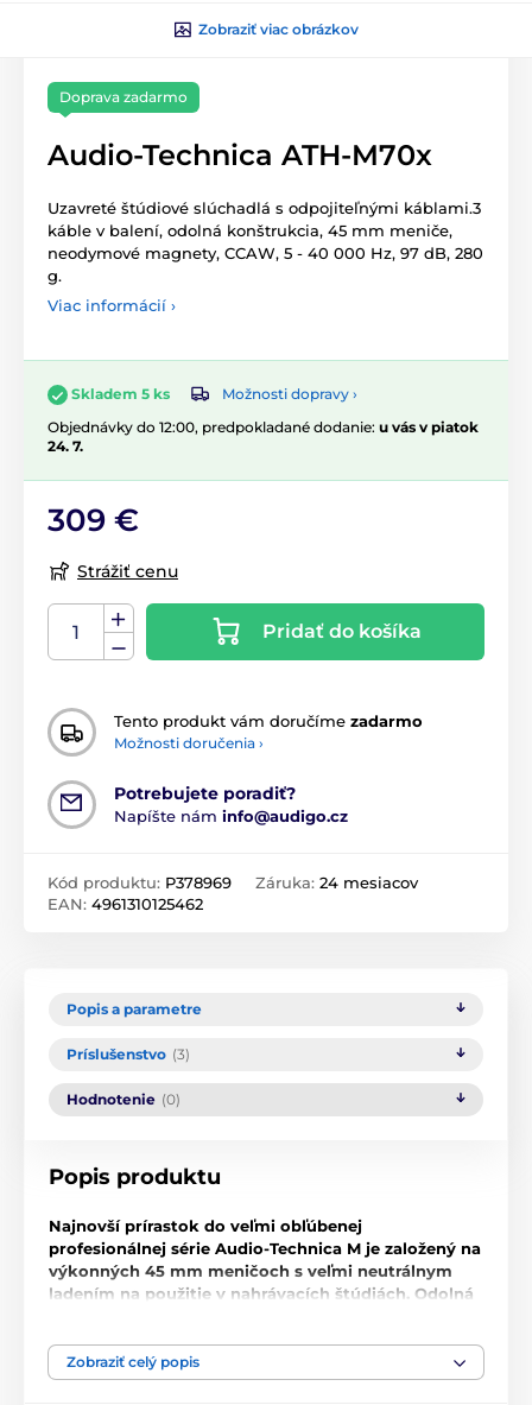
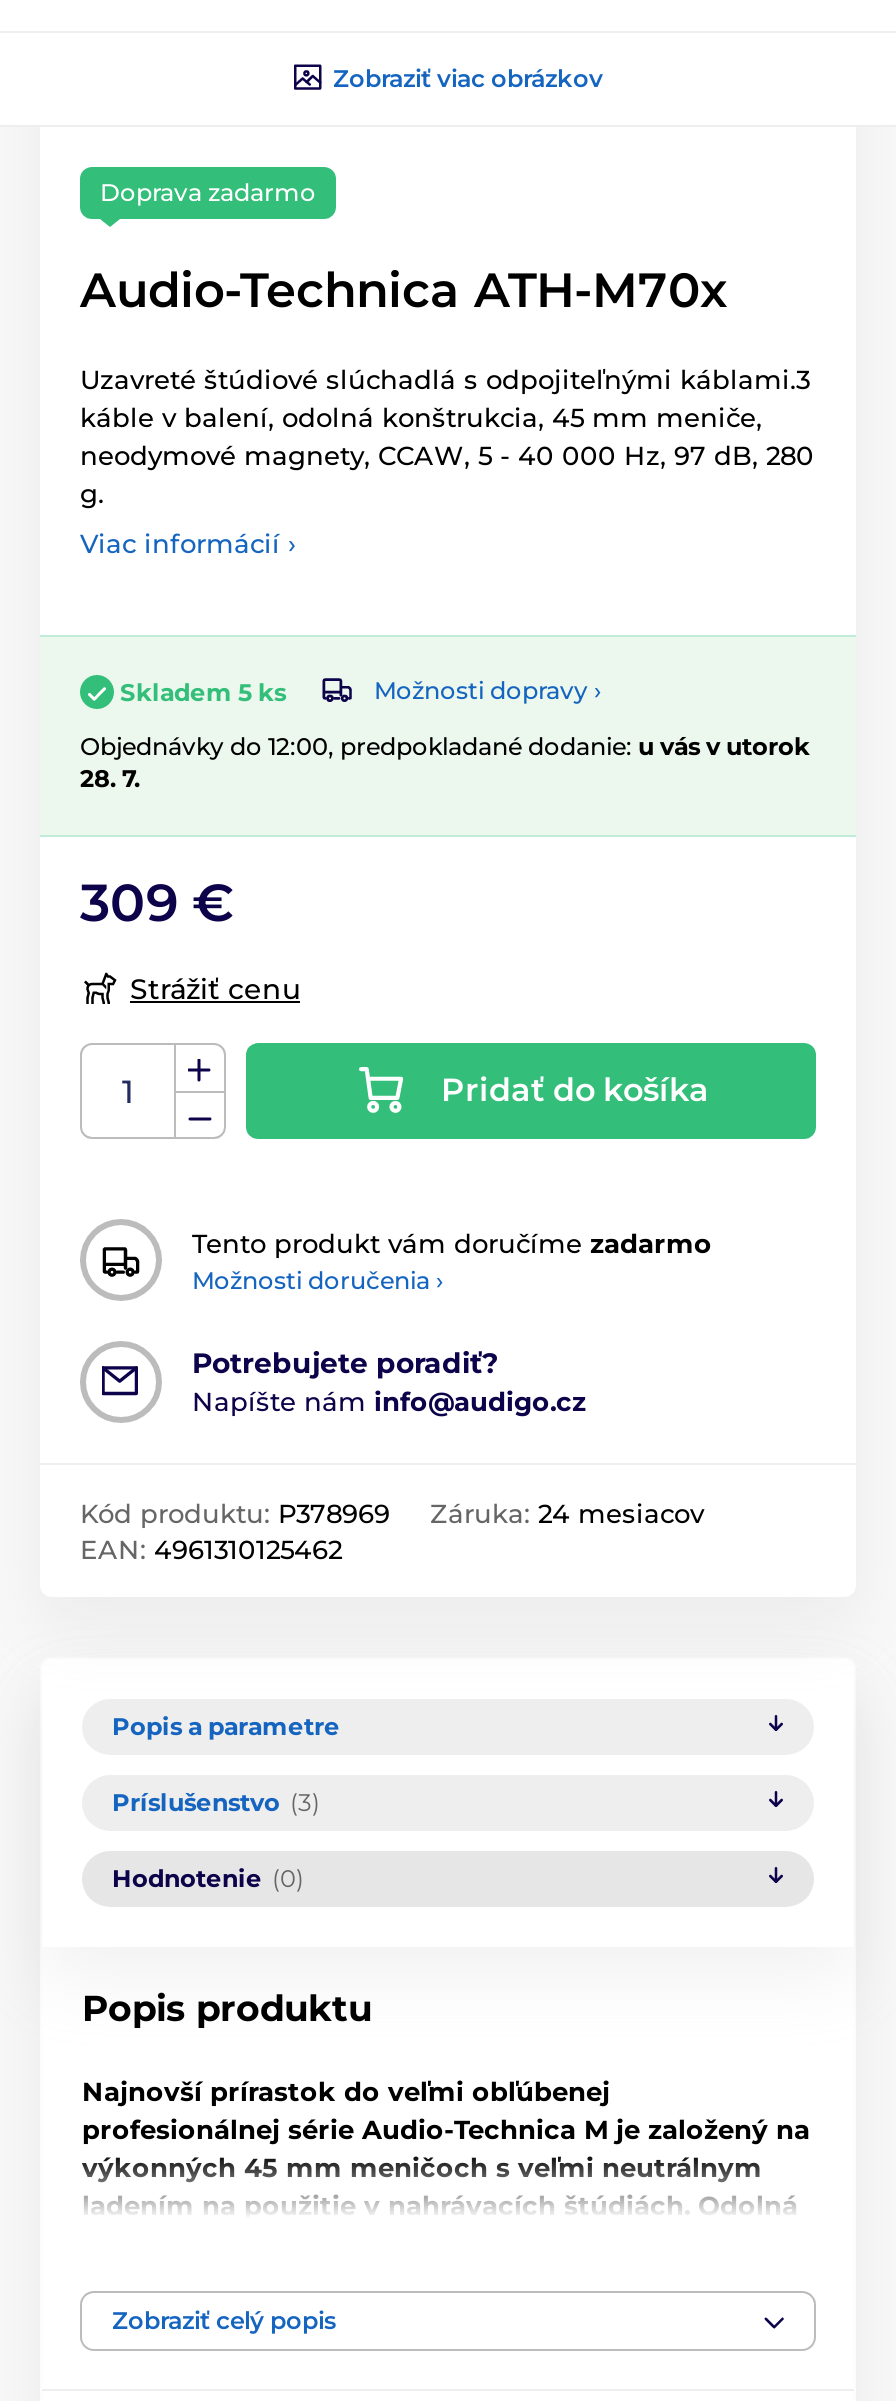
- Objednávky do 12:00, predpokladané dodanie: u vás v piatok
+ Objednávky do 12:00, predpokladané dodanie: u vás v utorok

- 24. 7.
+ 28. 7.
